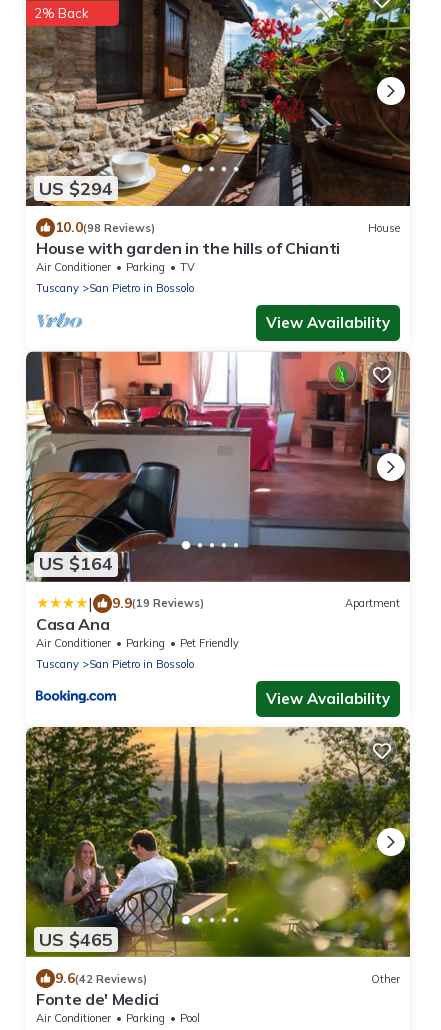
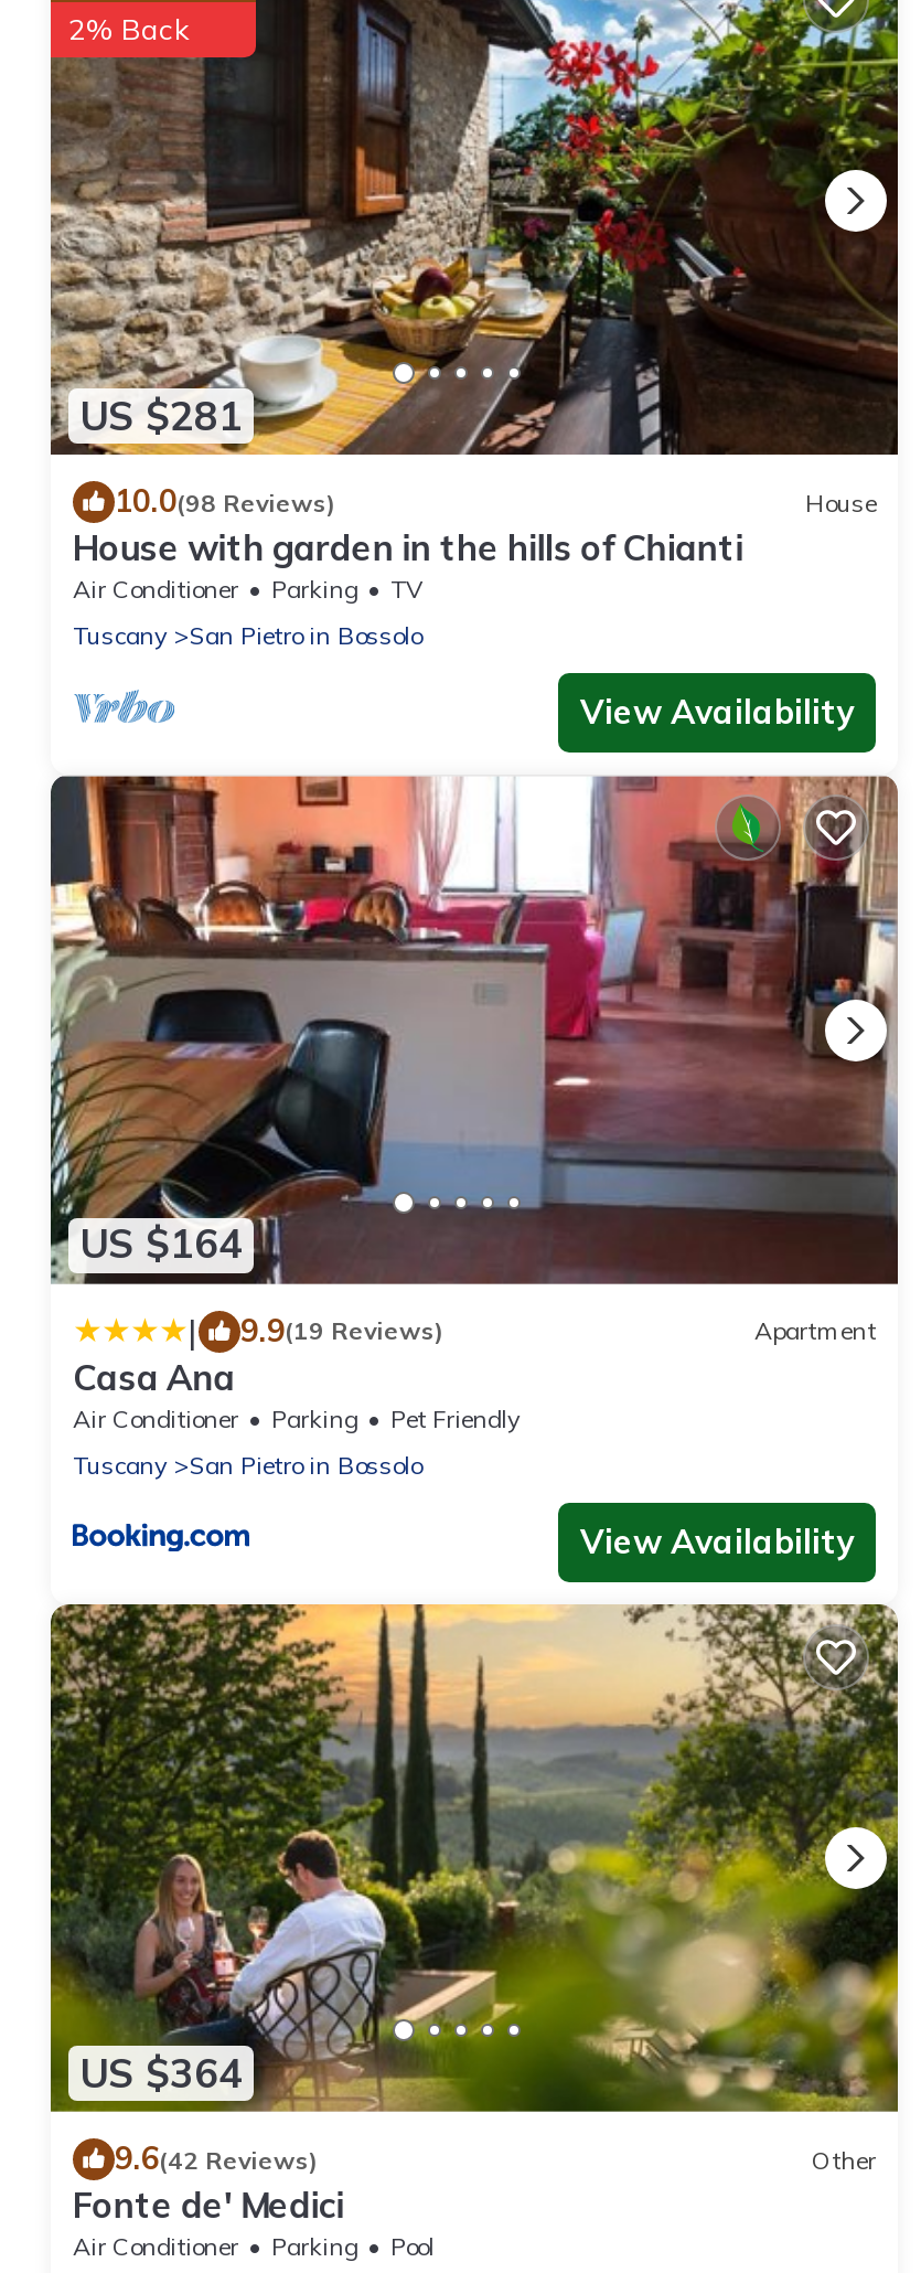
- US $294
+ US $281

- US $465
+ US $364
